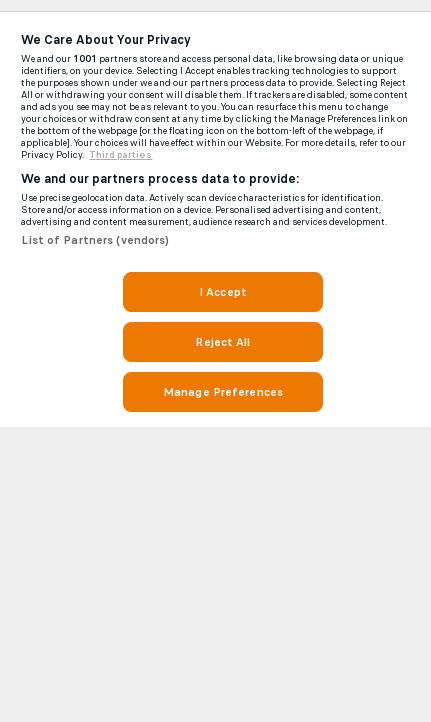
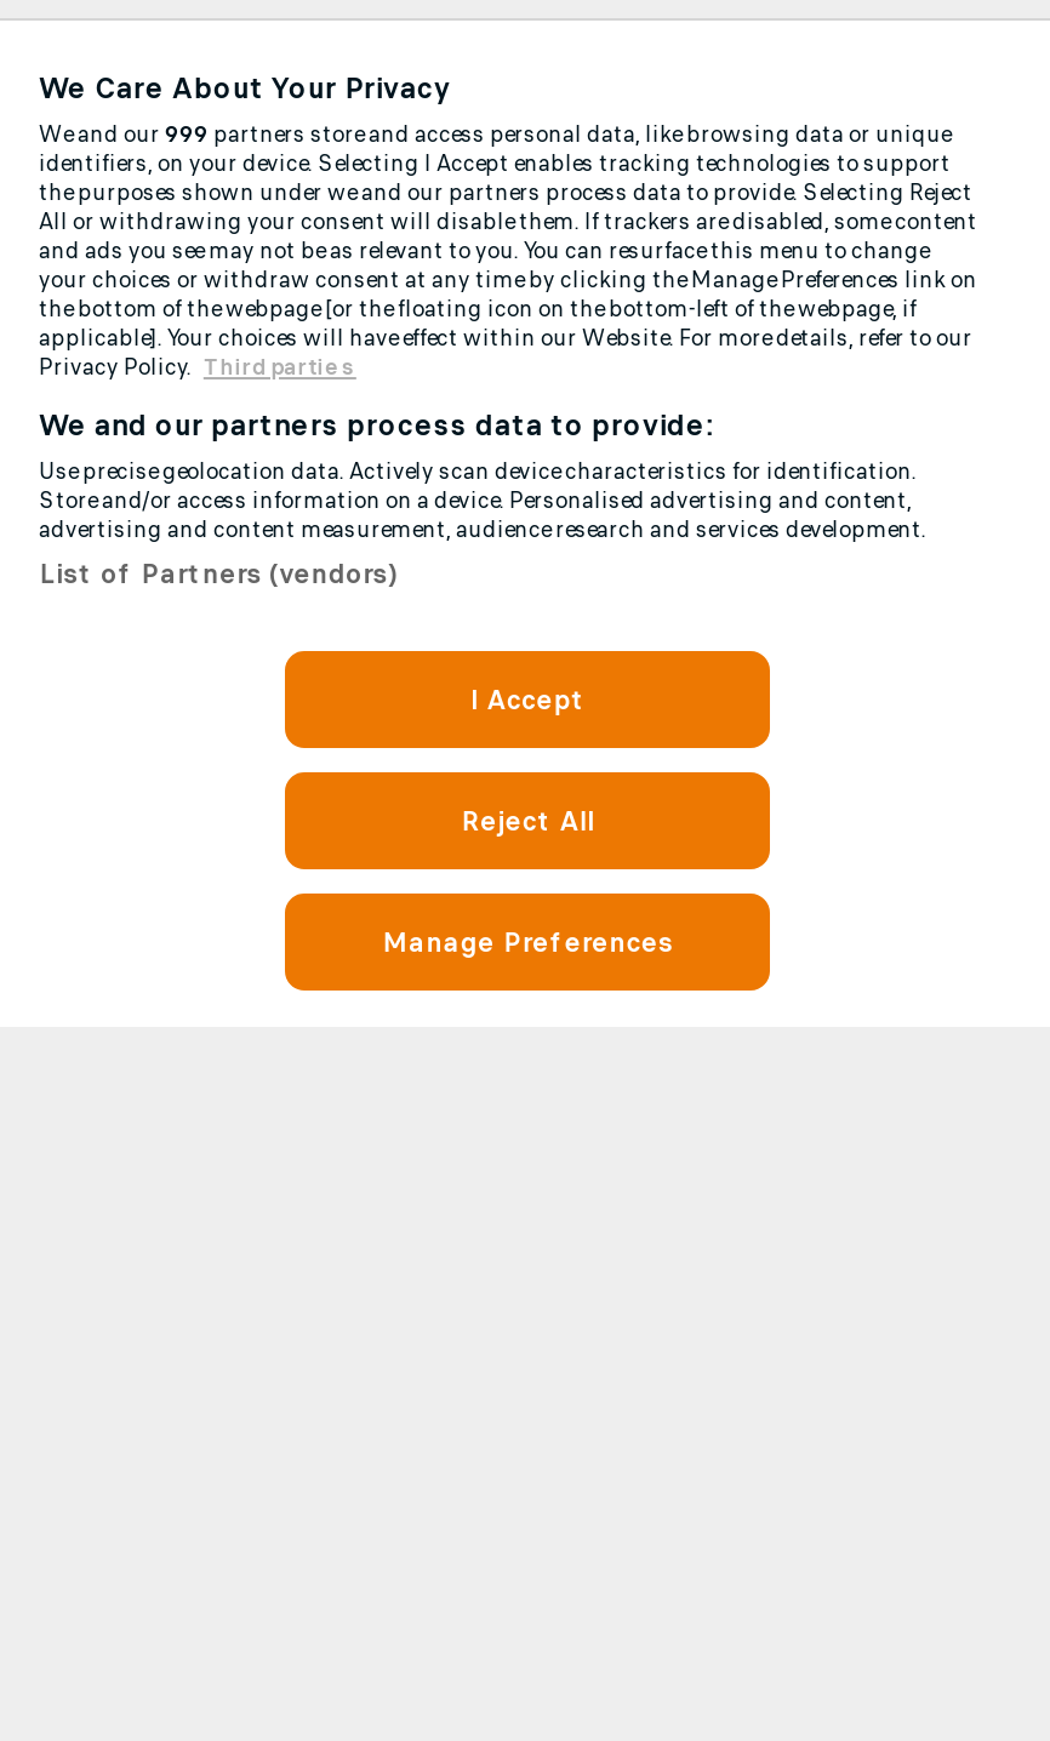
- We and our 1001 partners store and access personal data, like browsing data or unique
+ We and our 999 partners store and access personal data, like browsing data or unique
